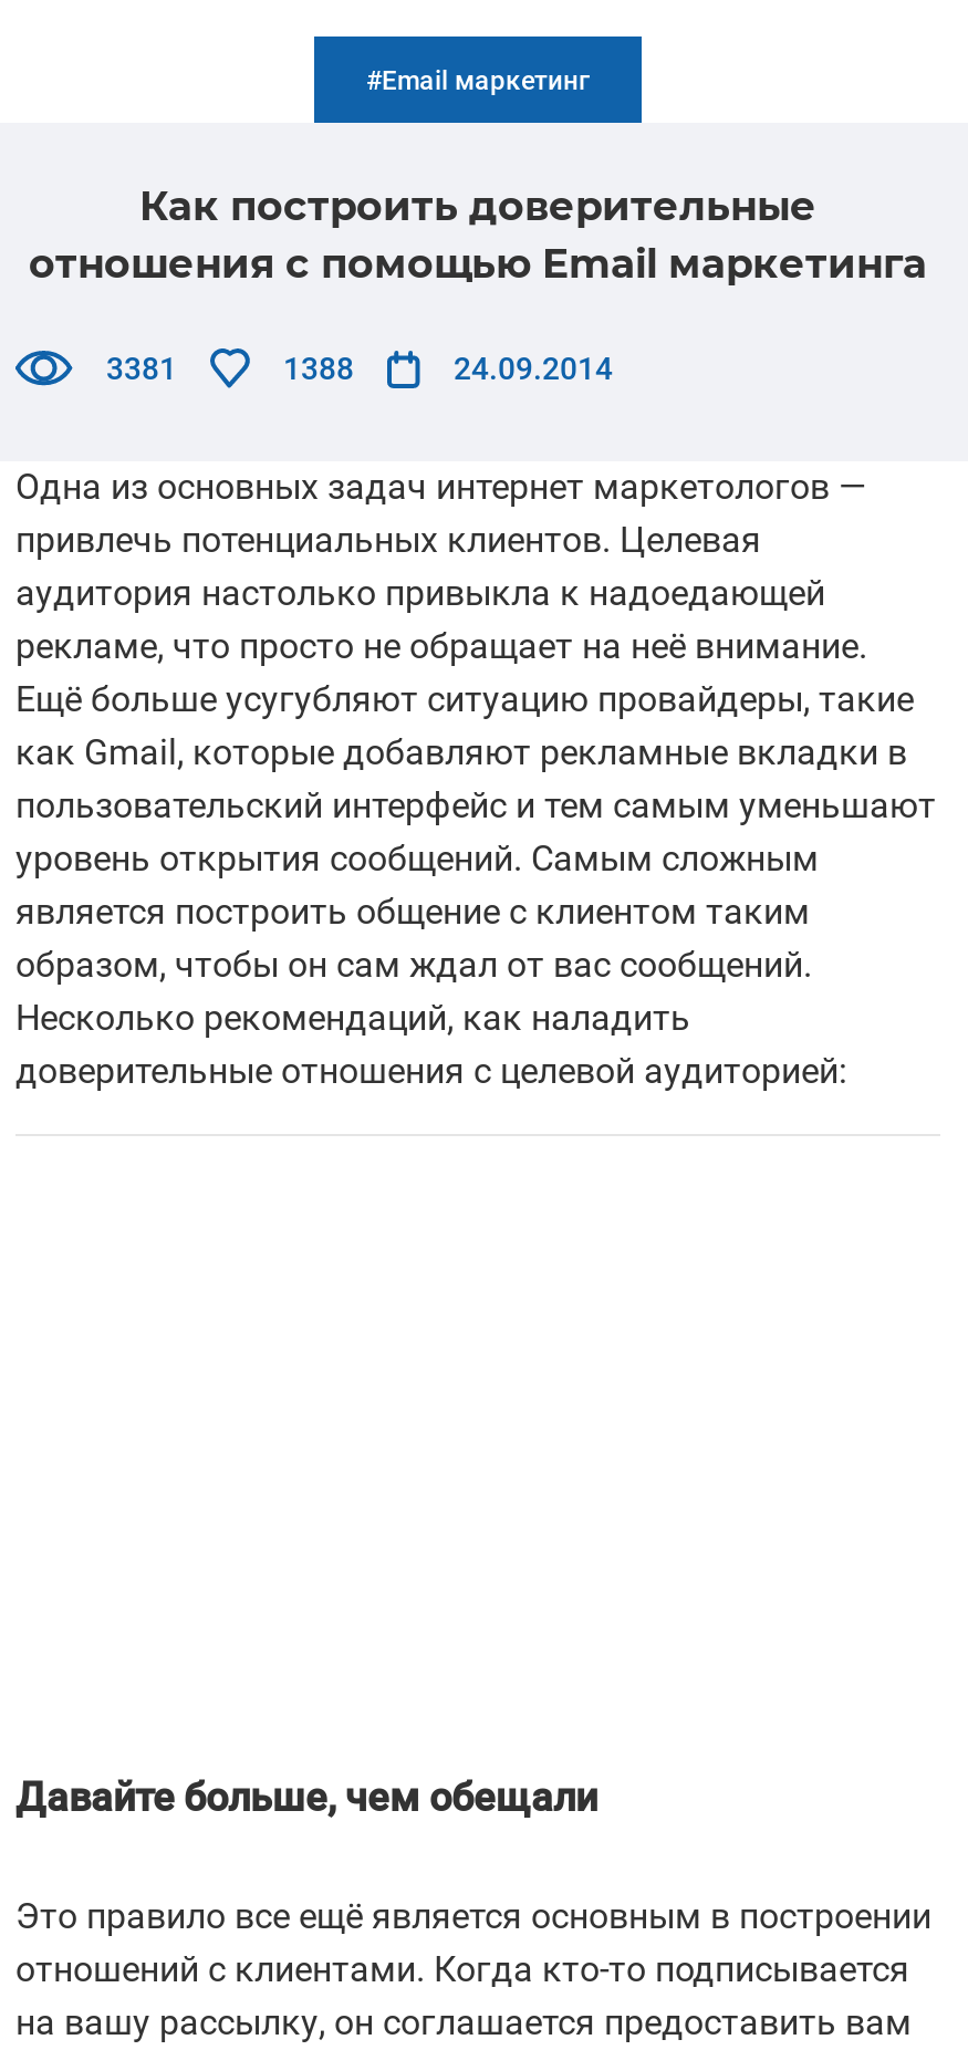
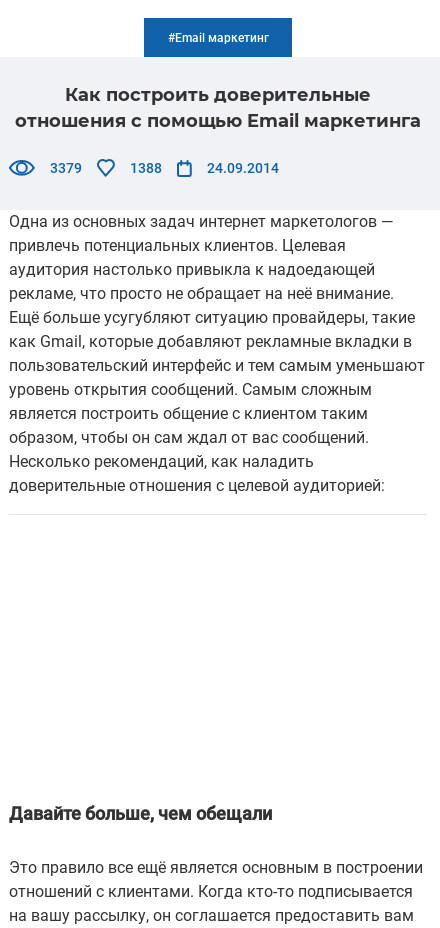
- 3381
+ 3379
